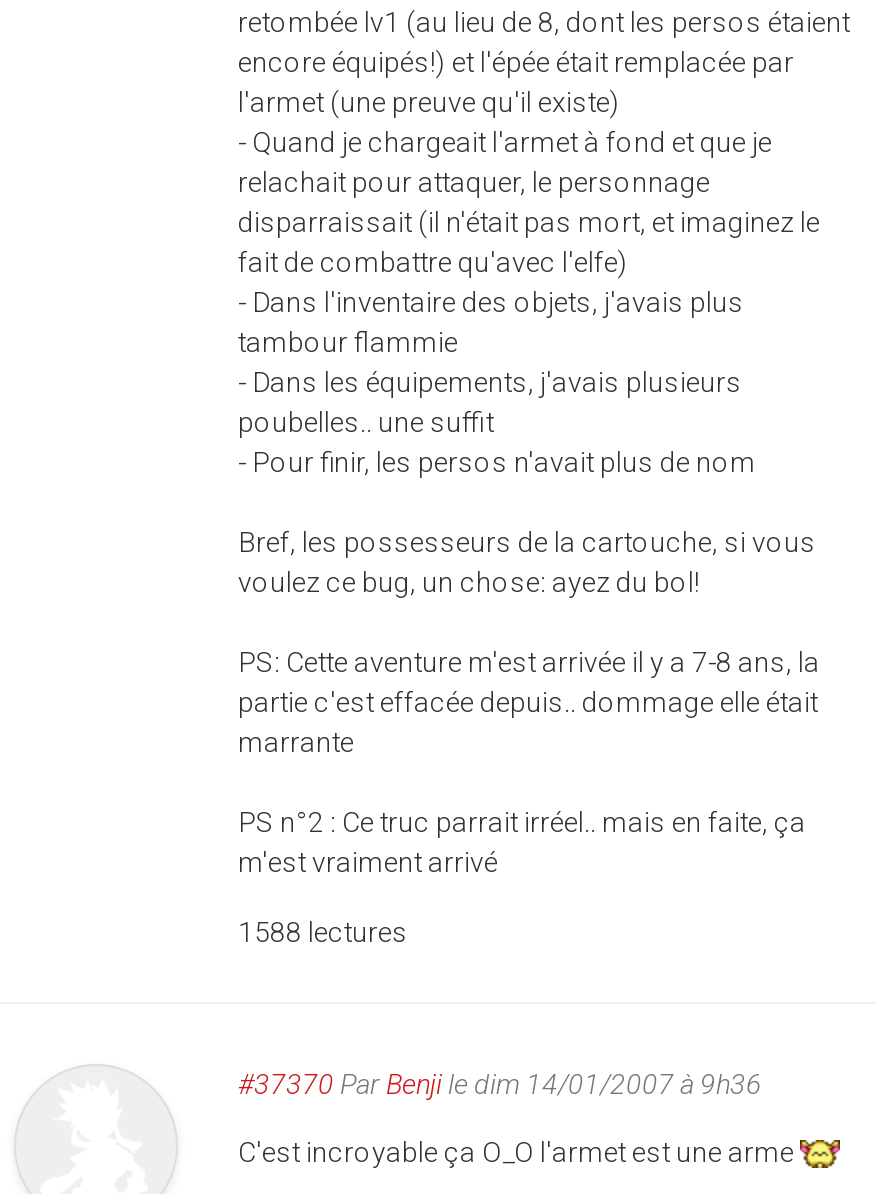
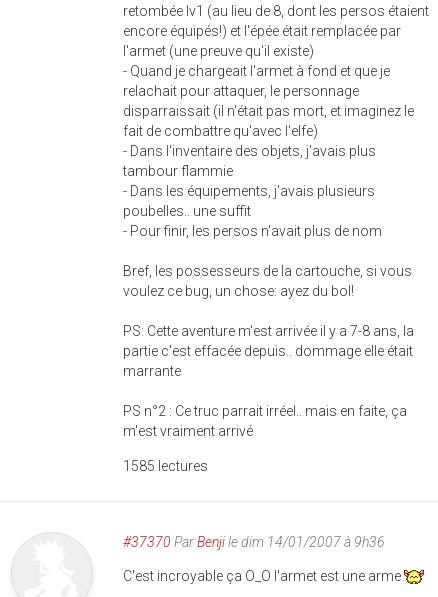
- 1588 lectures
+ 1585 lectures
